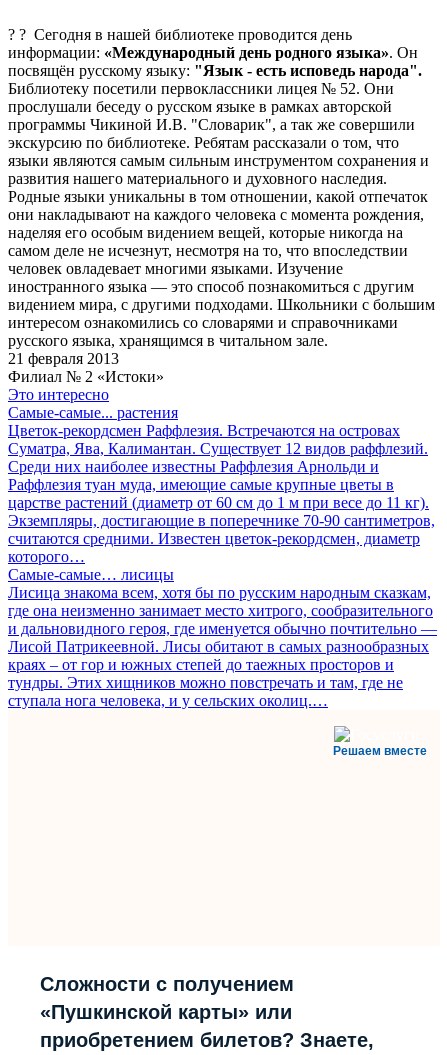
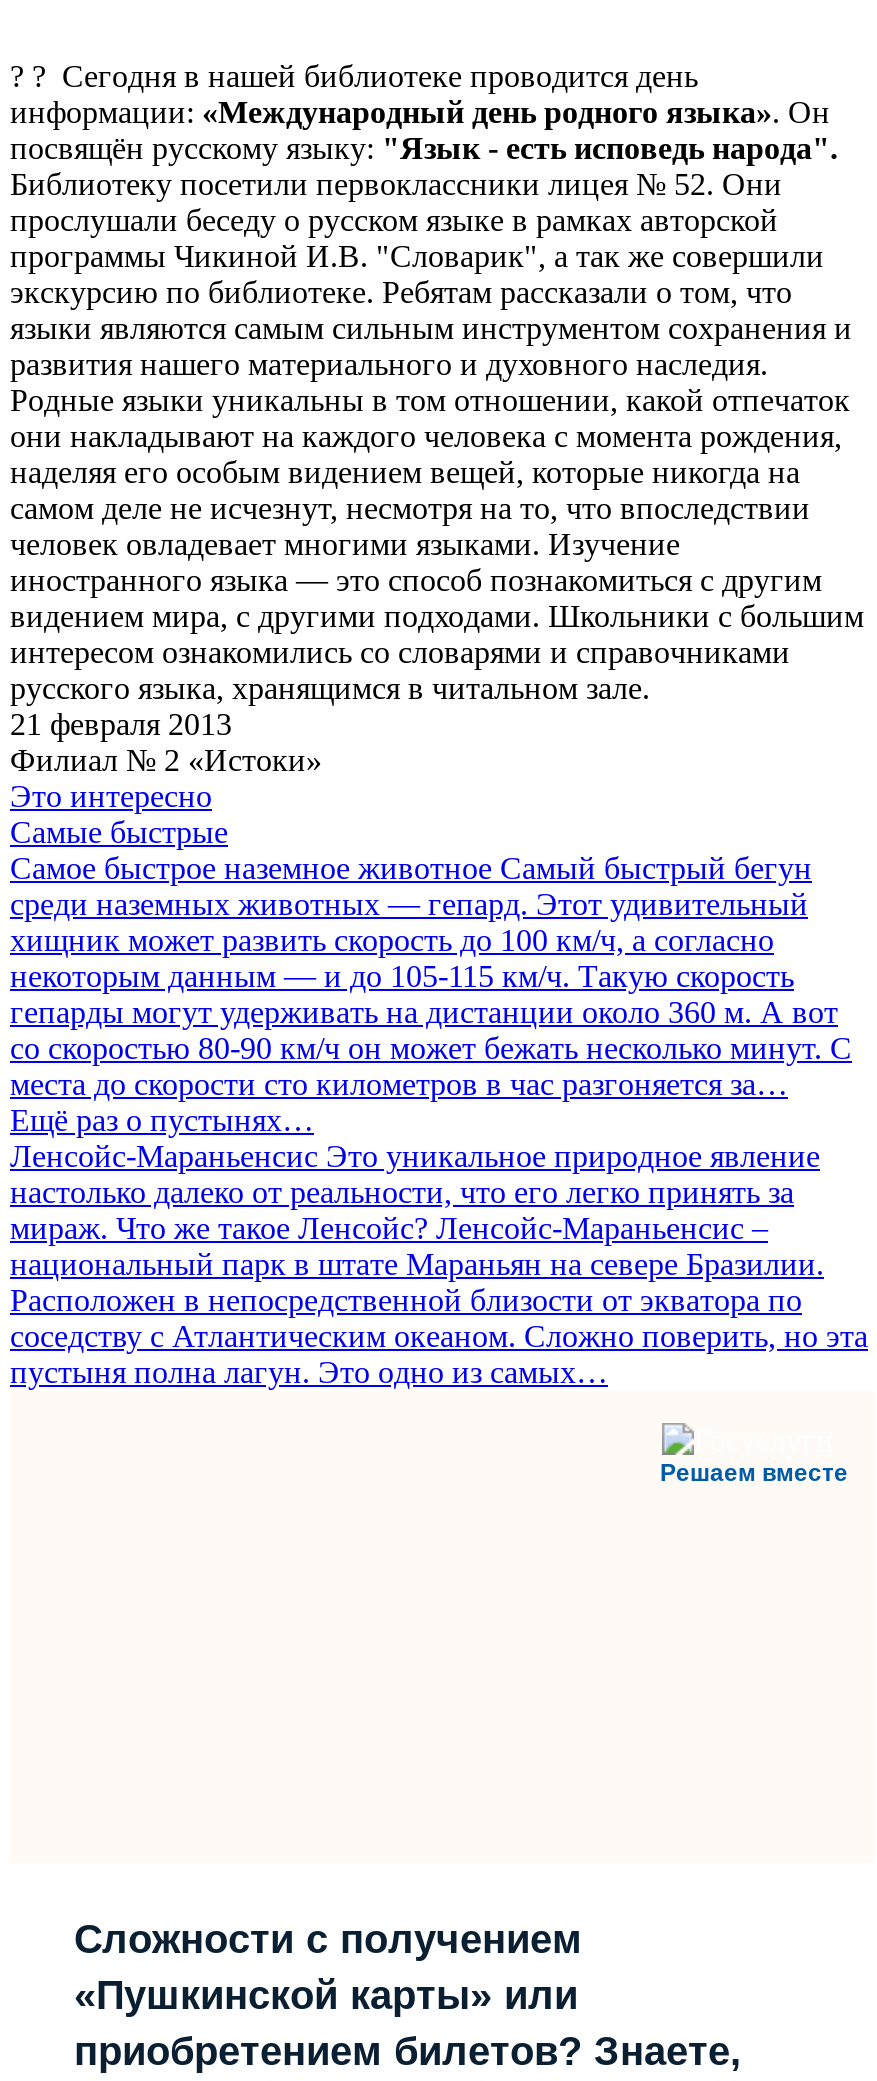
- Самые-самые... растения
- Цветок-рекордсмен Раффлезия. Встречаются на островах
- Суматра, Ява, Калимантан. Существует 12 видов раффлезий.
- Среди них наиболее известны Раффлезия Арнольди и
- Раффлезия туан муда, имеющие самые крупные цветы в
- царстве растений (диаметр от 60 см до 1 м при весе до 11 кг).
- Экземпляры, достигающие в поперечнике 70-90 сантиметров,
- считаются средними. Известен цветок-рекордсмен, диаметр
- которого…
- Самые-самые… лисицы
- Лисица знакома всем, хотя бы по русским народным сказкам,
- где она неизменно занимает место хитрого, сообразительного
- и дальновидного героя, где именуется обычно почтительно —
- Лисой Патрикеевной. Лисы обитают в самых разнообразных
- краях – от гор и южных степей до таежных просторов и
- тундры. Этих хищников можно повстречать и там, где не
- ступала нога человека, и у сельских околиц.…
+ Самые быстрые
+ Самое быстрое наземное животное Самый быстрый бегун
+ среди наземных животных — гепард. Этот удивительный
+ хищник может развить скорость до 100 км/ч, а согласно
+ некоторым данным — и до 105-115 км/ч. Такую скорость
+ гепарды могут удерживать на дистанции около 360 м. А вот
+ со скоростью 80-90 км/ч он может бежать несколько минут. С
+ места до скорости сто километров в час разгоняется за…
+ Ещё раз о пустынях…
+ Ленсойс-Мараньенсис Это уникальное природное явление
+ настолько далеко от реальности, что его легко принять за
+ мираж. Что же такое Ленсойс? Ленсойс-Мараньенсис –
+ национальный парк в штате Мараньян на севере Бразилии.
+ Расположен в непосредственной близости от экватора по
+ соседству с Атлантическим океаном. Сложно поверить, но эта
+ пустыня полна лагун. Это одно из самых…
